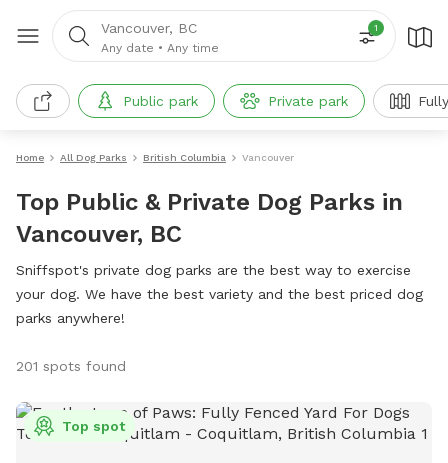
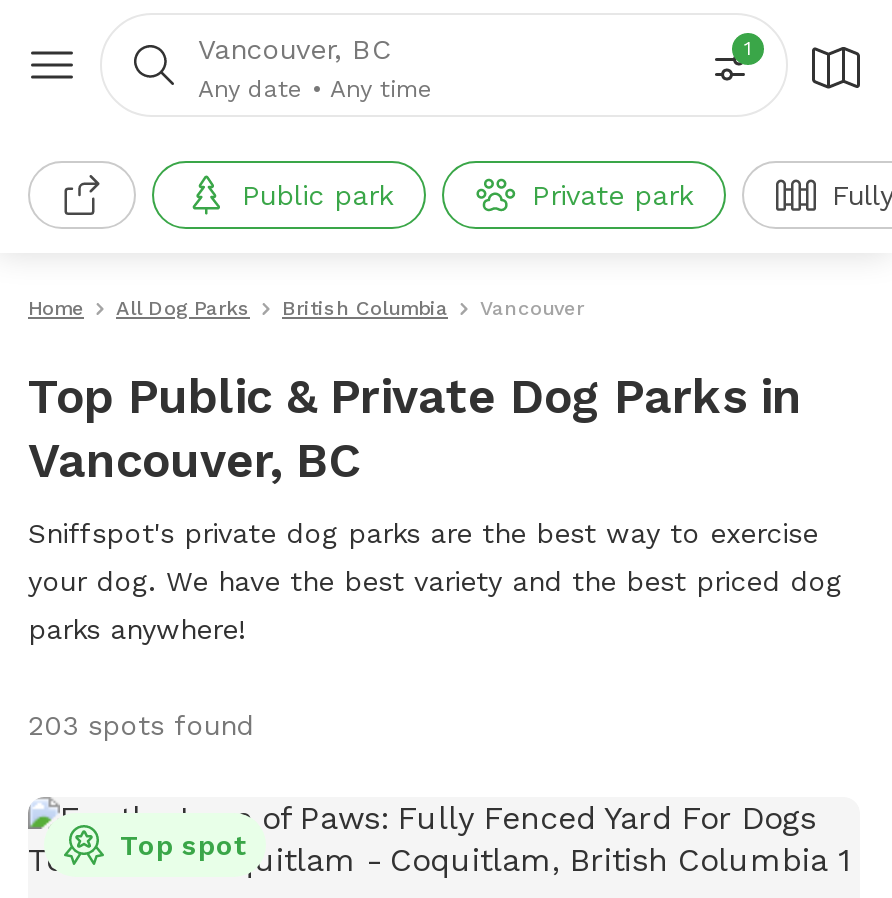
- 201 spots found
+ 203 spots found
